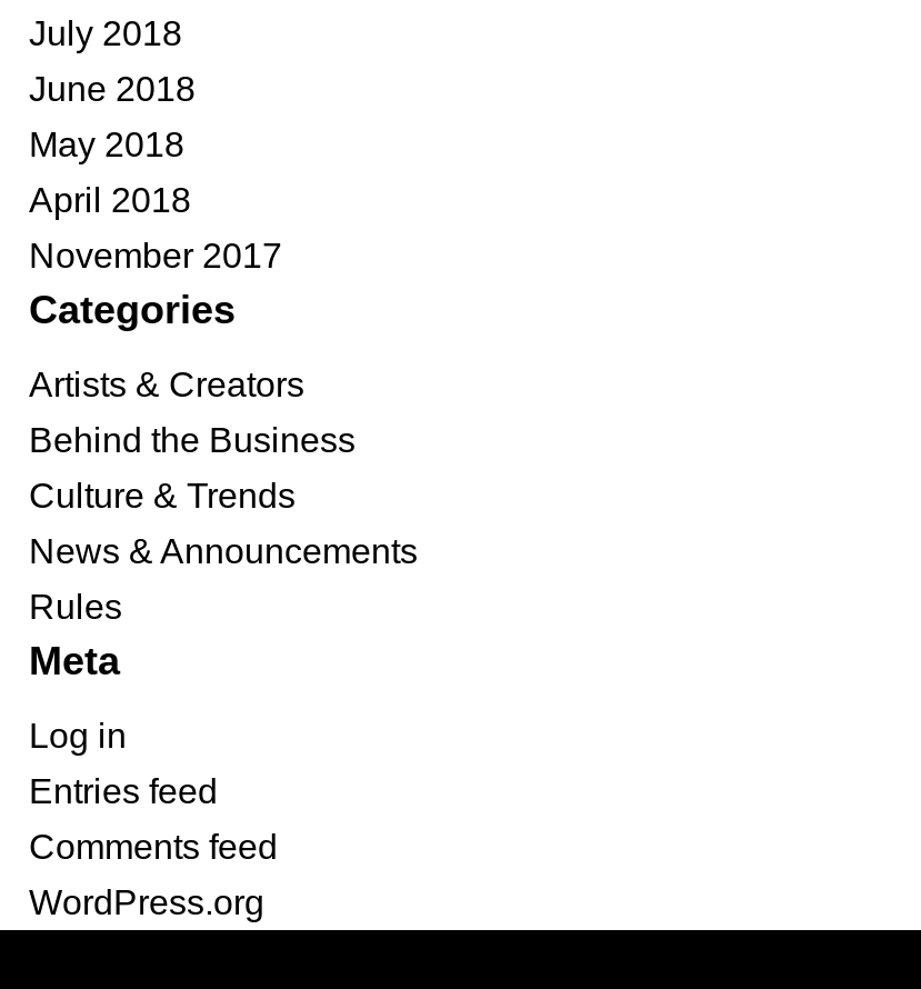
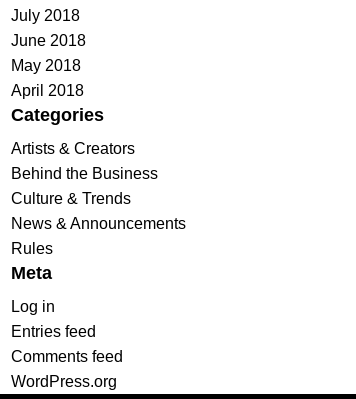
- November 2017
